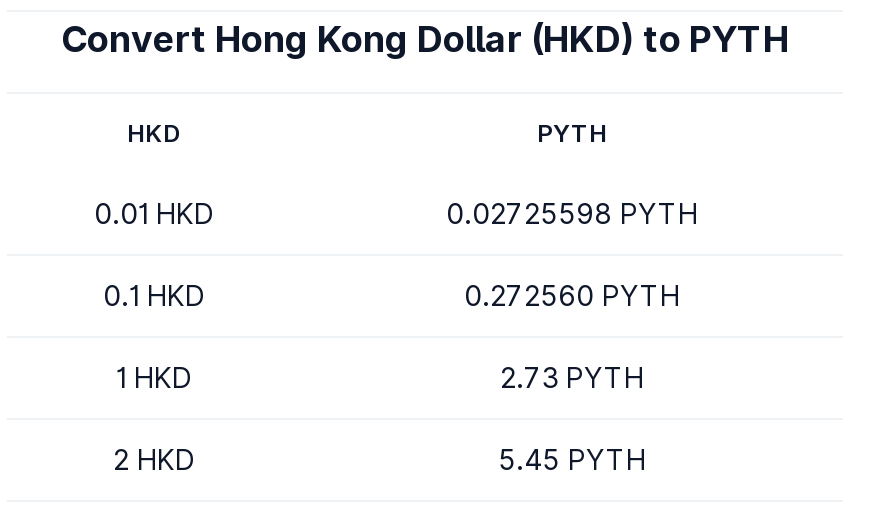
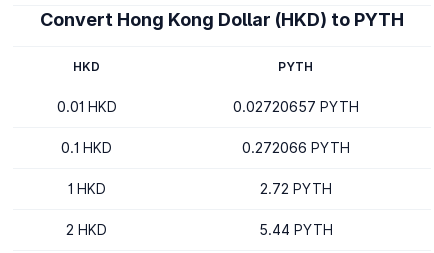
- 0.02725598 PYTH
+ 0.02720657 PYTH

- 0.272560 PYTH
+ 0.272066 PYTH

- 2.73 PYTH
+ 2.72 PYTH

- 5.45 PYTH
+ 5.44 PYTH
